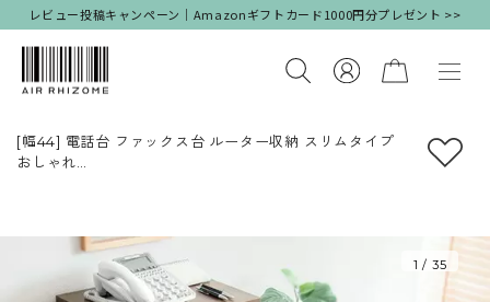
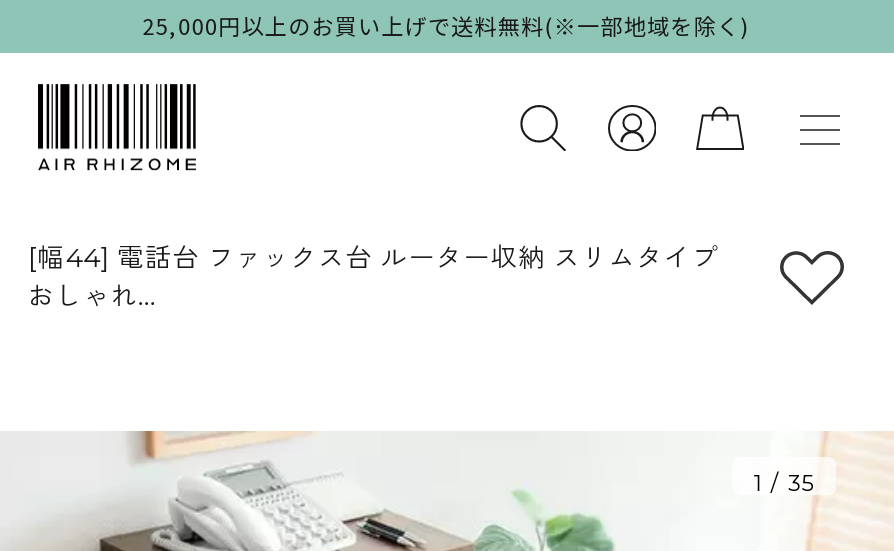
- レビュー投稿キャンペーン｜Amazonギフトカード1000円分プレゼント >>
+ 25,000円以上のお買い上げで送料無料(※一部地域を除く)
